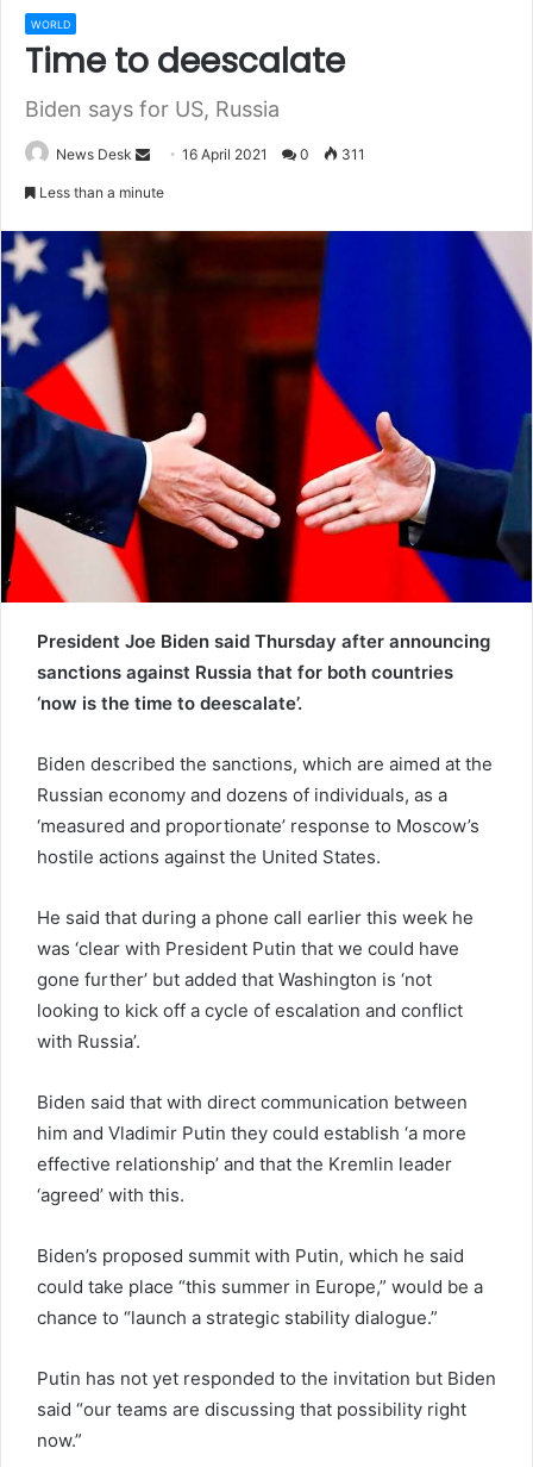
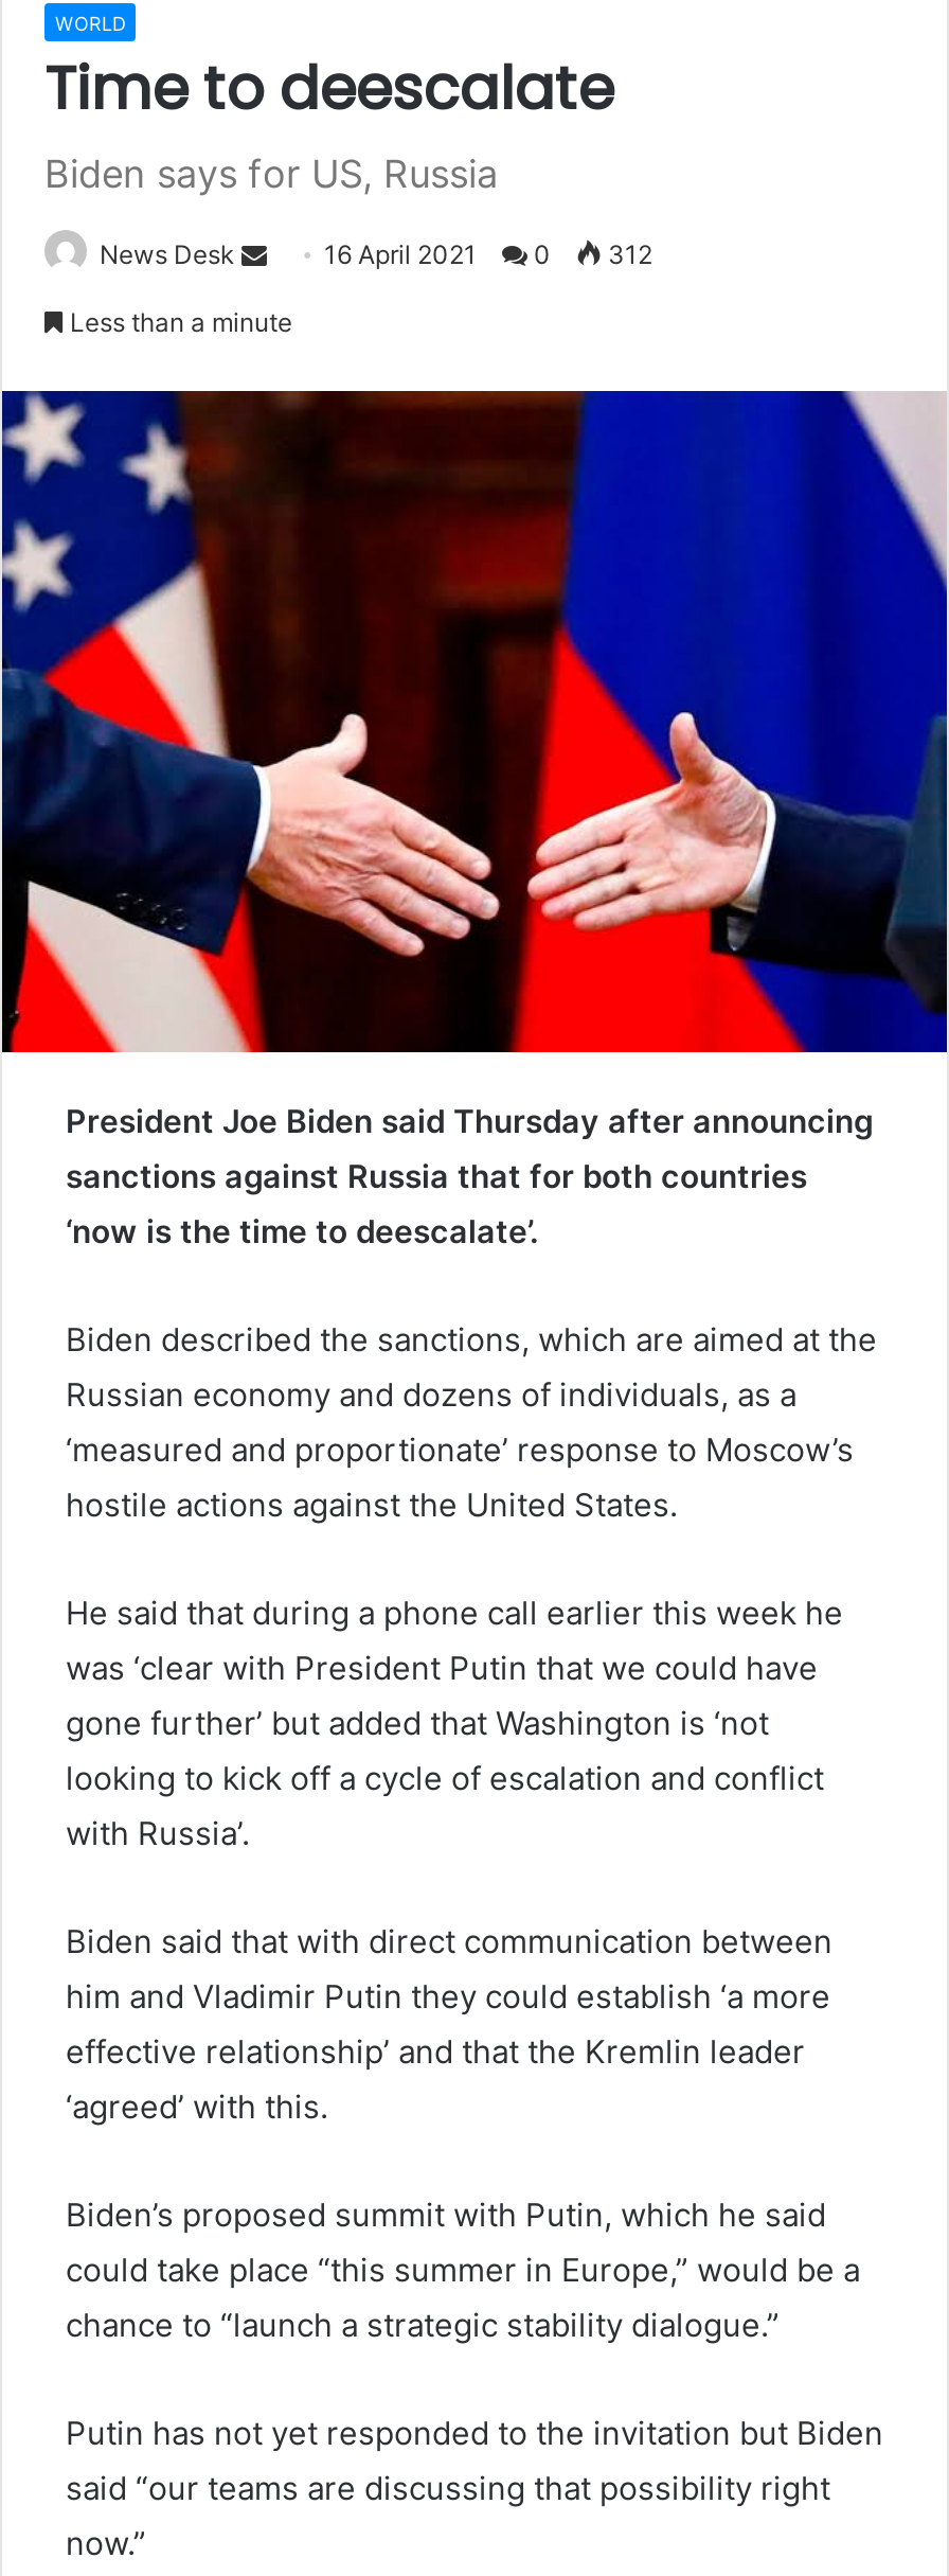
- 311
+ 312
